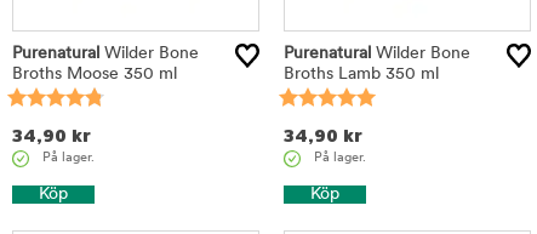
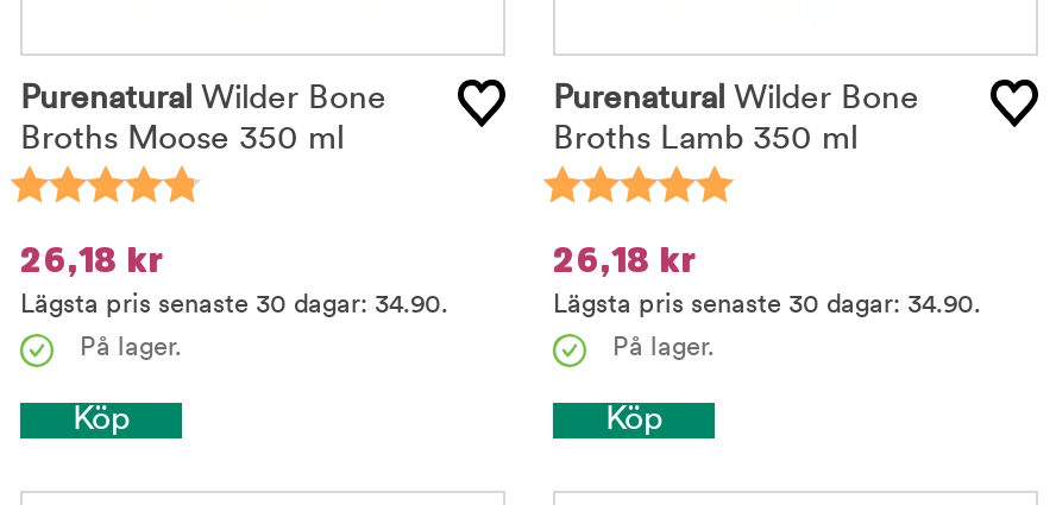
- 34,90 kr
+ 26,18 kr
+ Lägsta pris senaste 30 dagar: 34.90.

- 34,90 kr
+ 26,18 kr
+ Lägsta pris senaste 30 dagar: 34.90.
